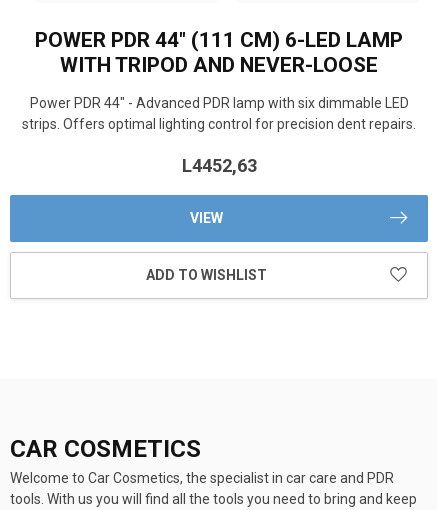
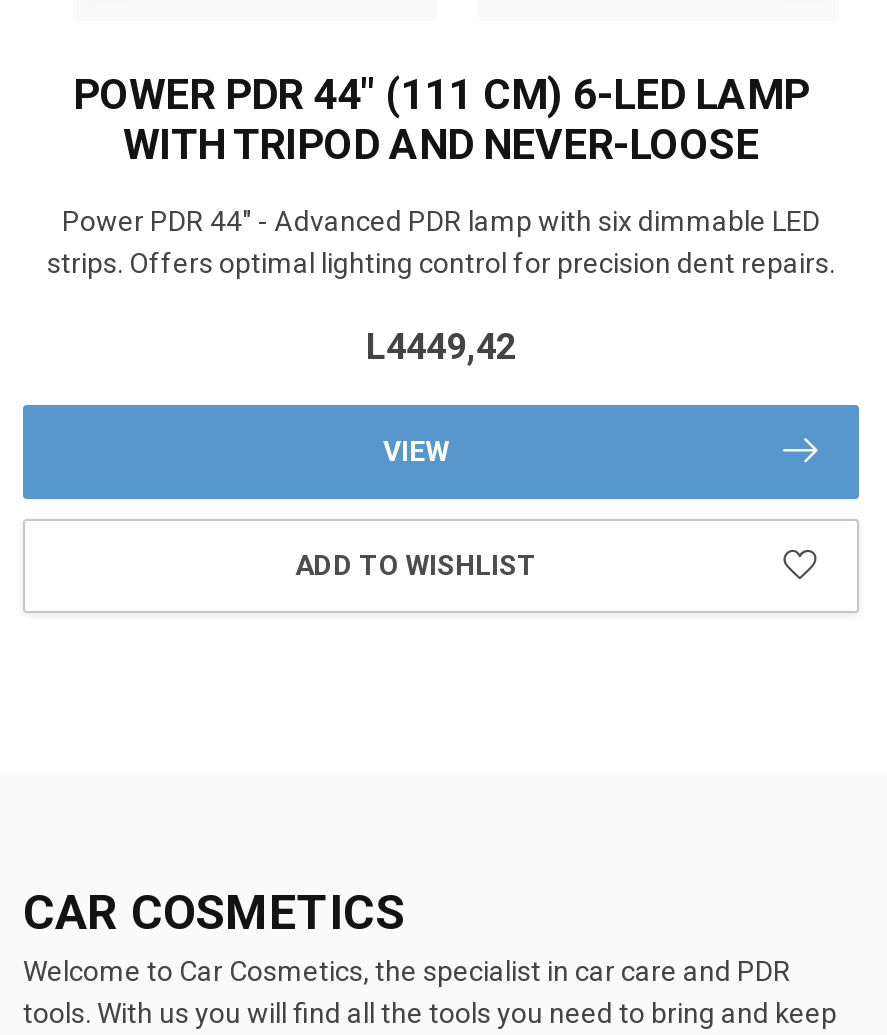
- L4452,63
+ L4449,42
